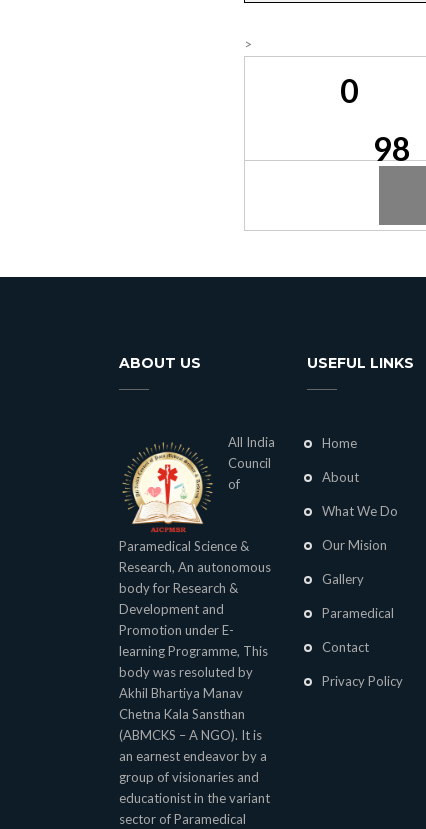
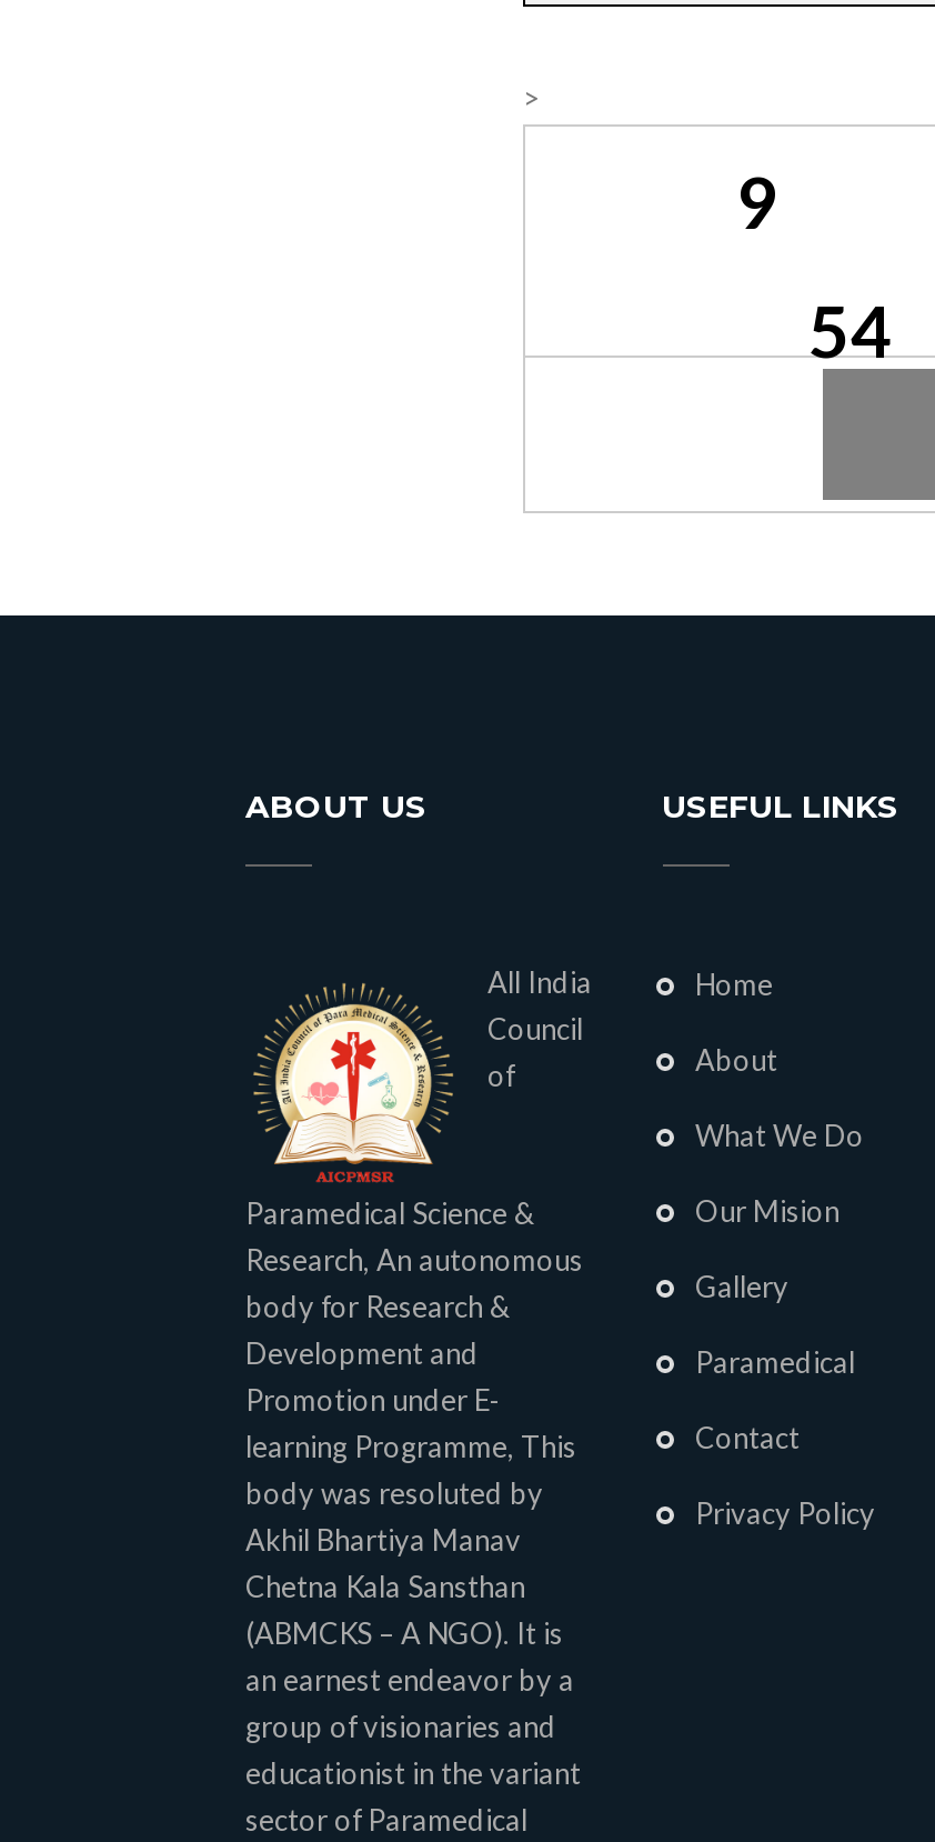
- 0
+ 9

- 98
+ 54
